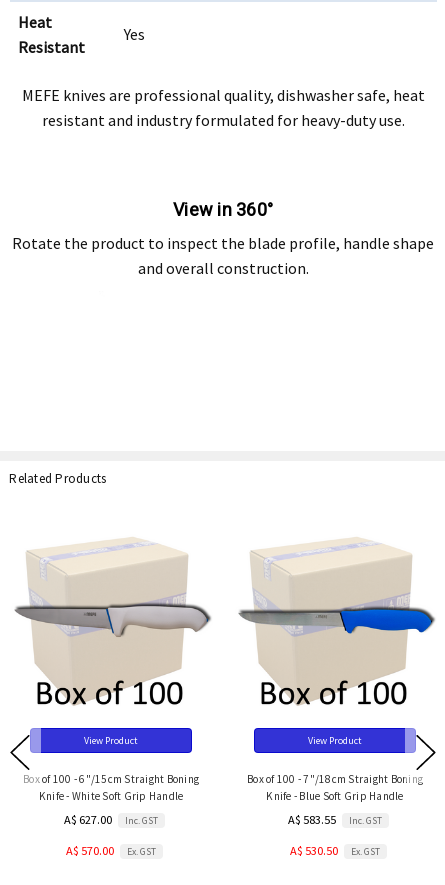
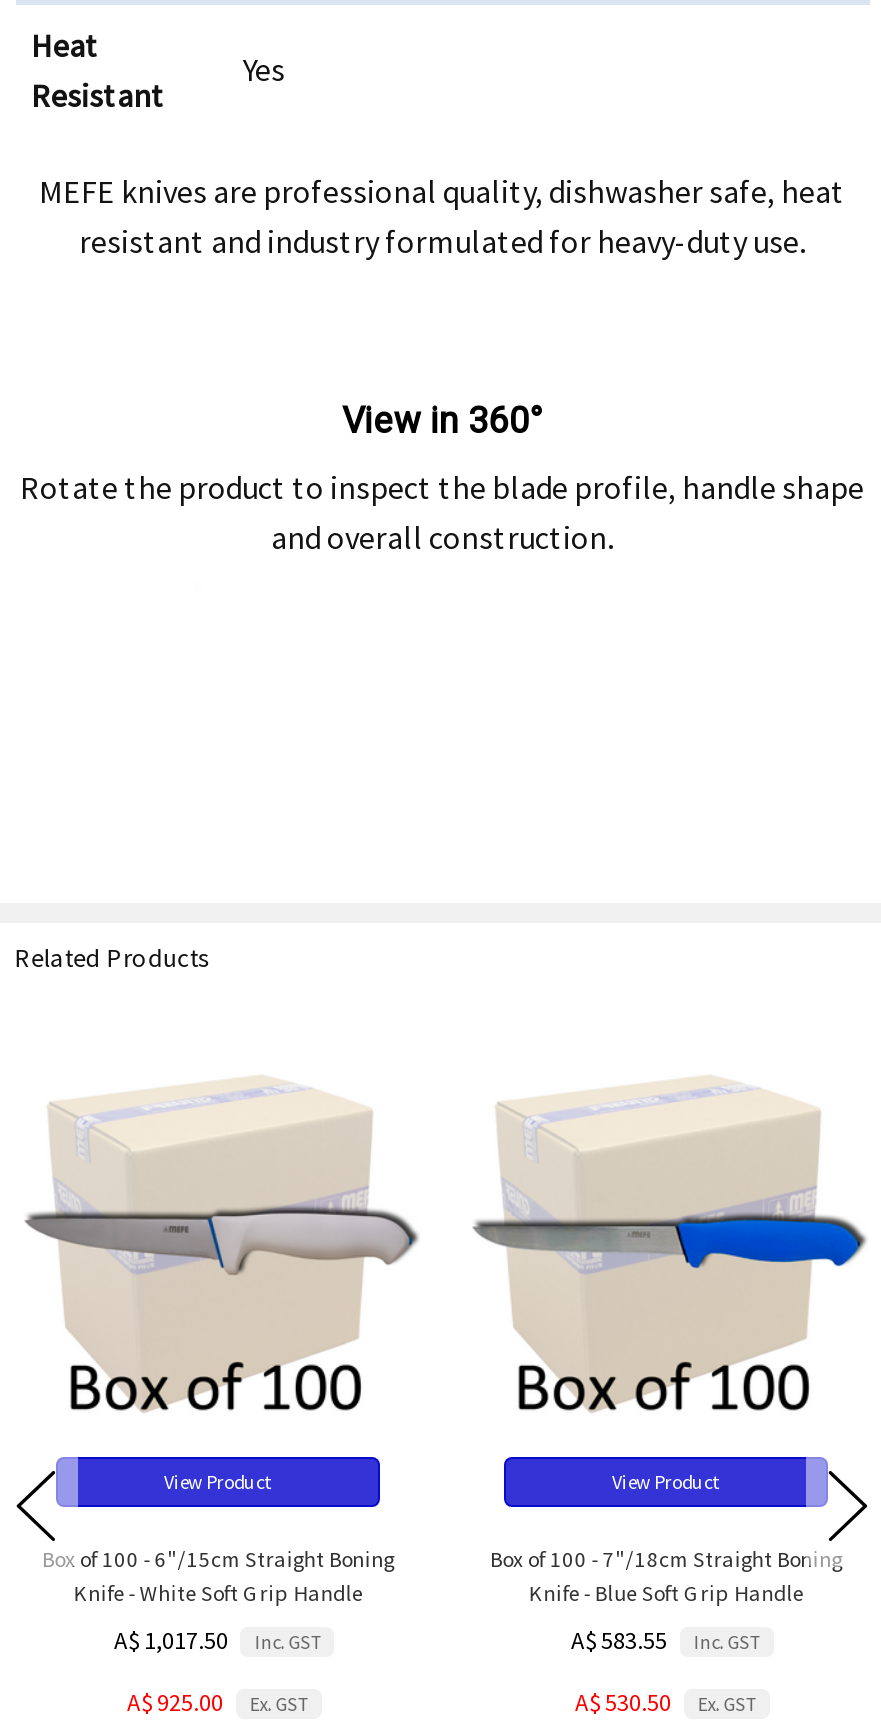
- A$ 627.00 Inc. GST
+ A$ 1,017.50 Inc. GST

- A$ 570.00 Ex. GST
+ A$ 925.00 Ex. GST
